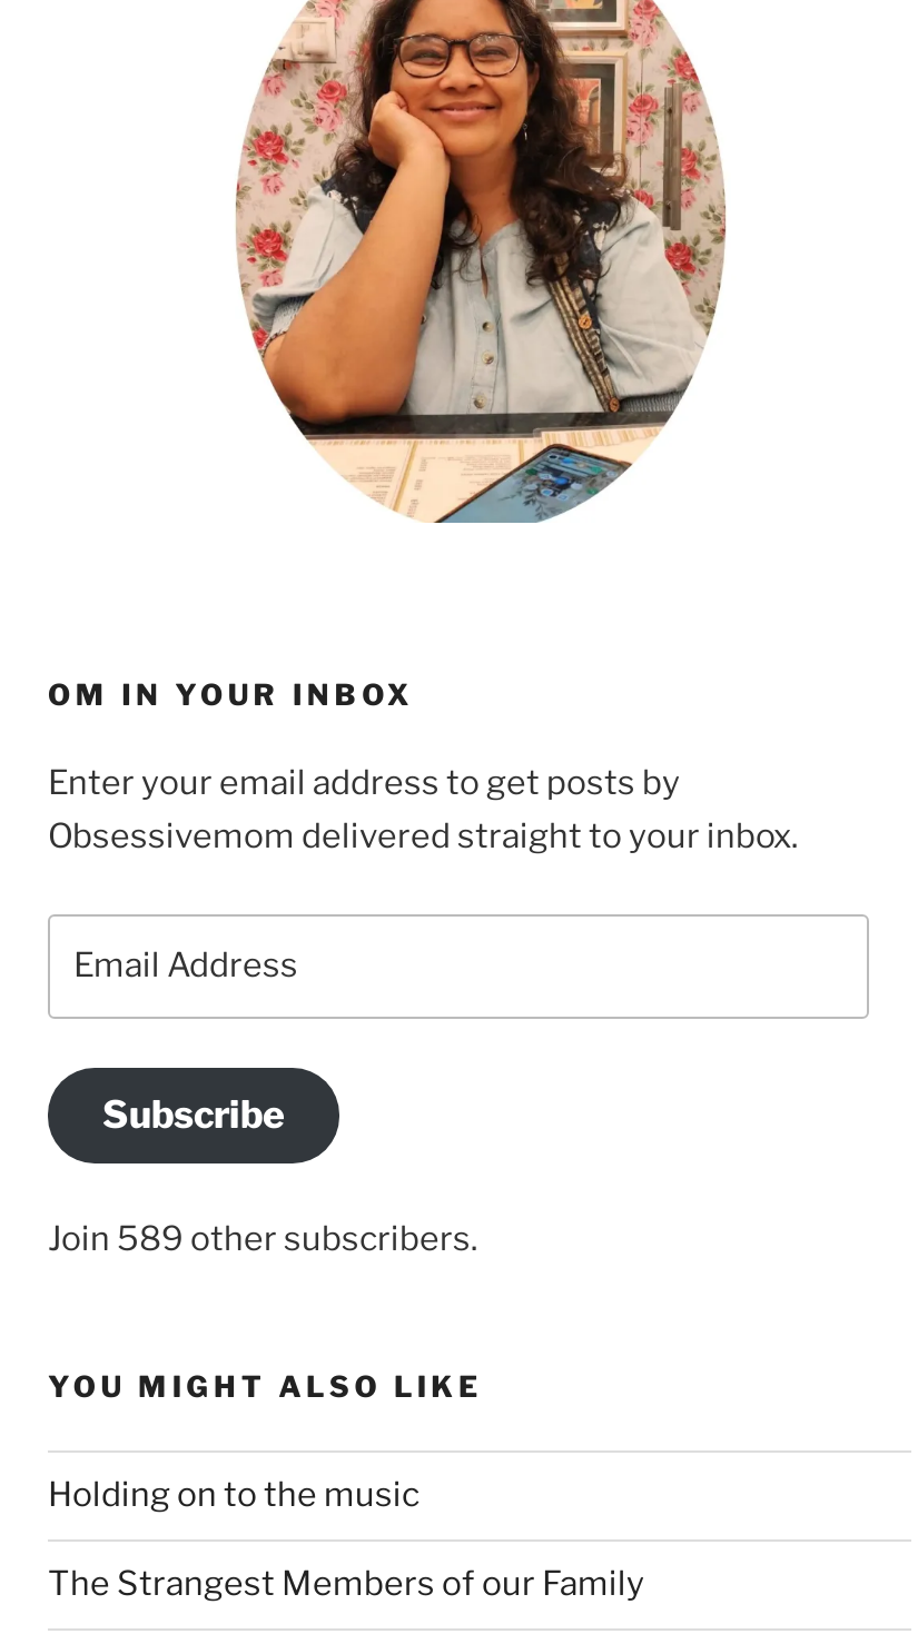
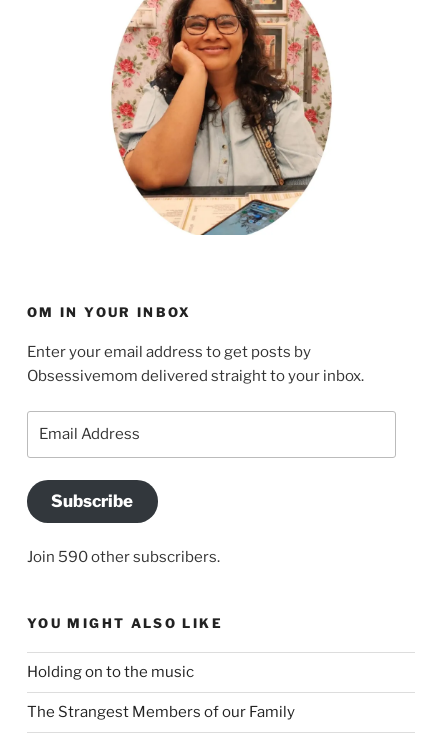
- Join 589 other subscribers.
+ Join 590 other subscribers.
